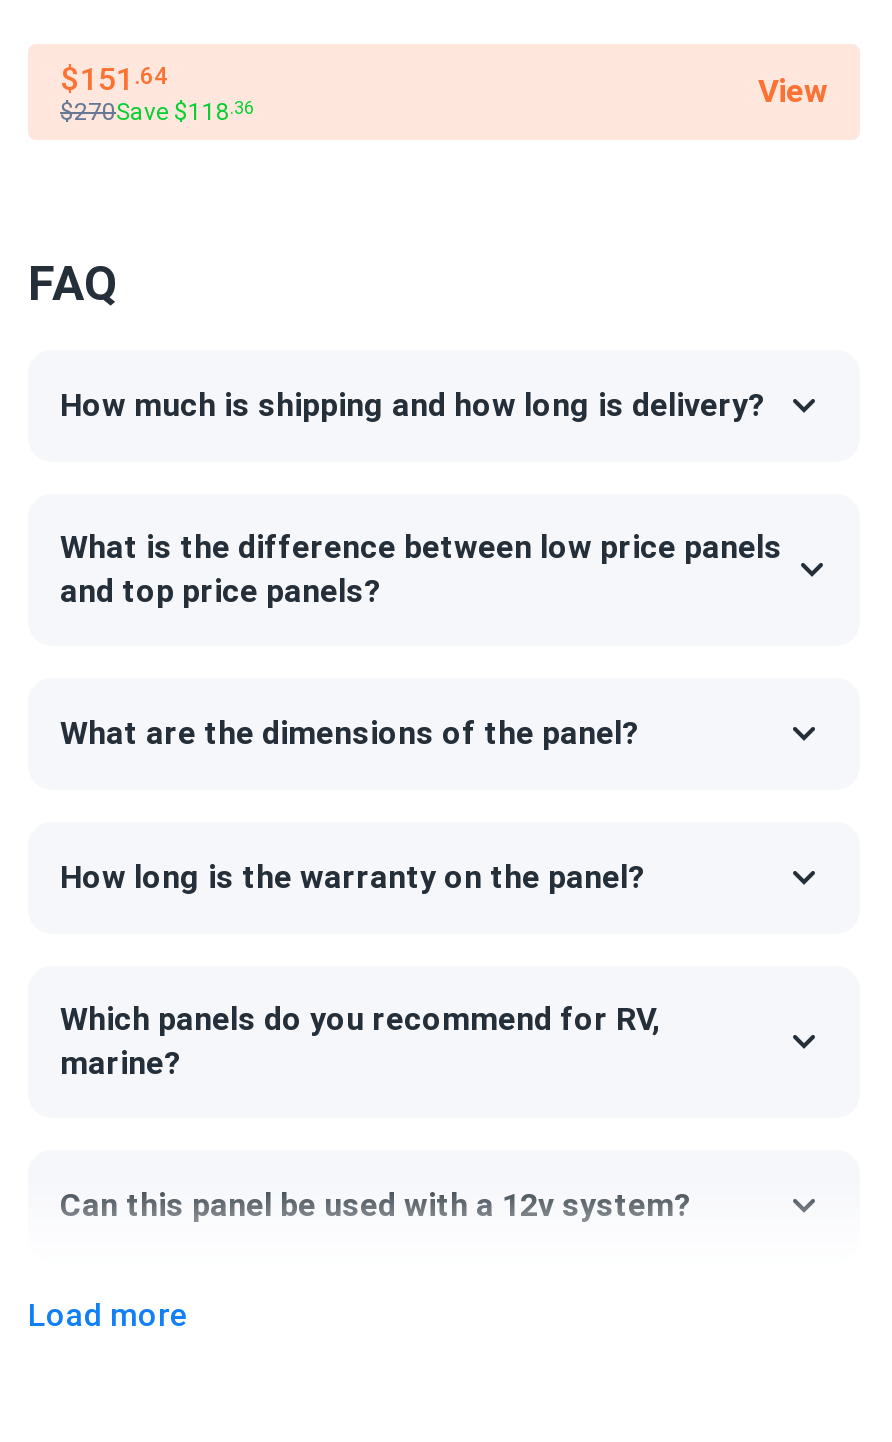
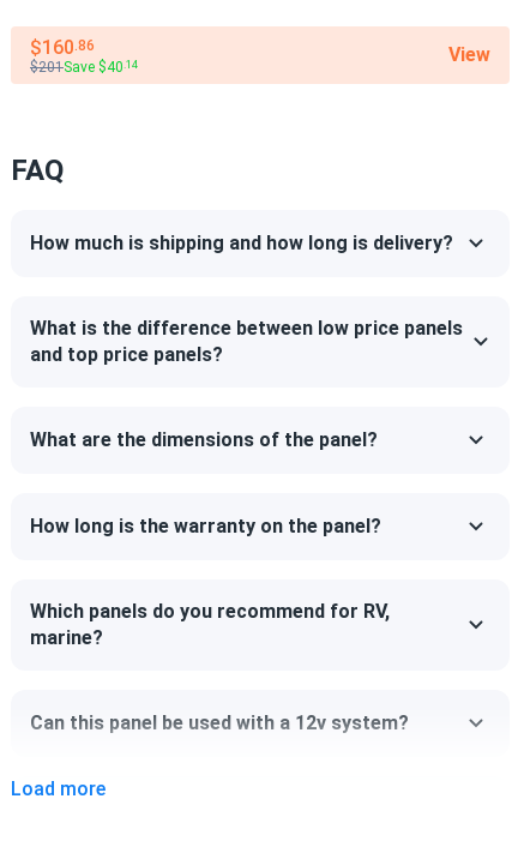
- $151.64
- $270Save $118.36
+ $160.86
+ $201Save $40.14
